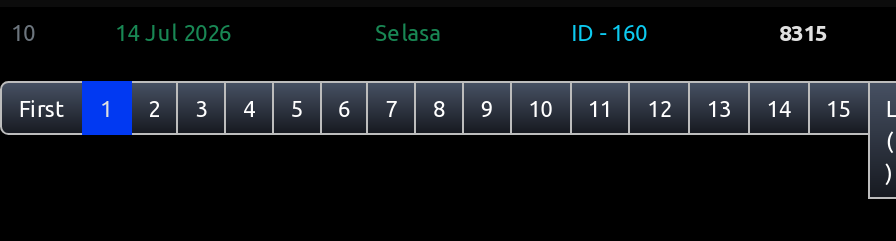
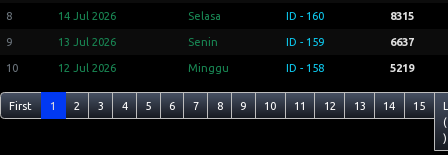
- 10
+ 8

+ 9
+ 13 Jul 2026
+ Senin
+ ID - 159
+ 6637
+ 10
+ 12 Jul 2026
+ Minggu
+ ID - 158
+ 5219
